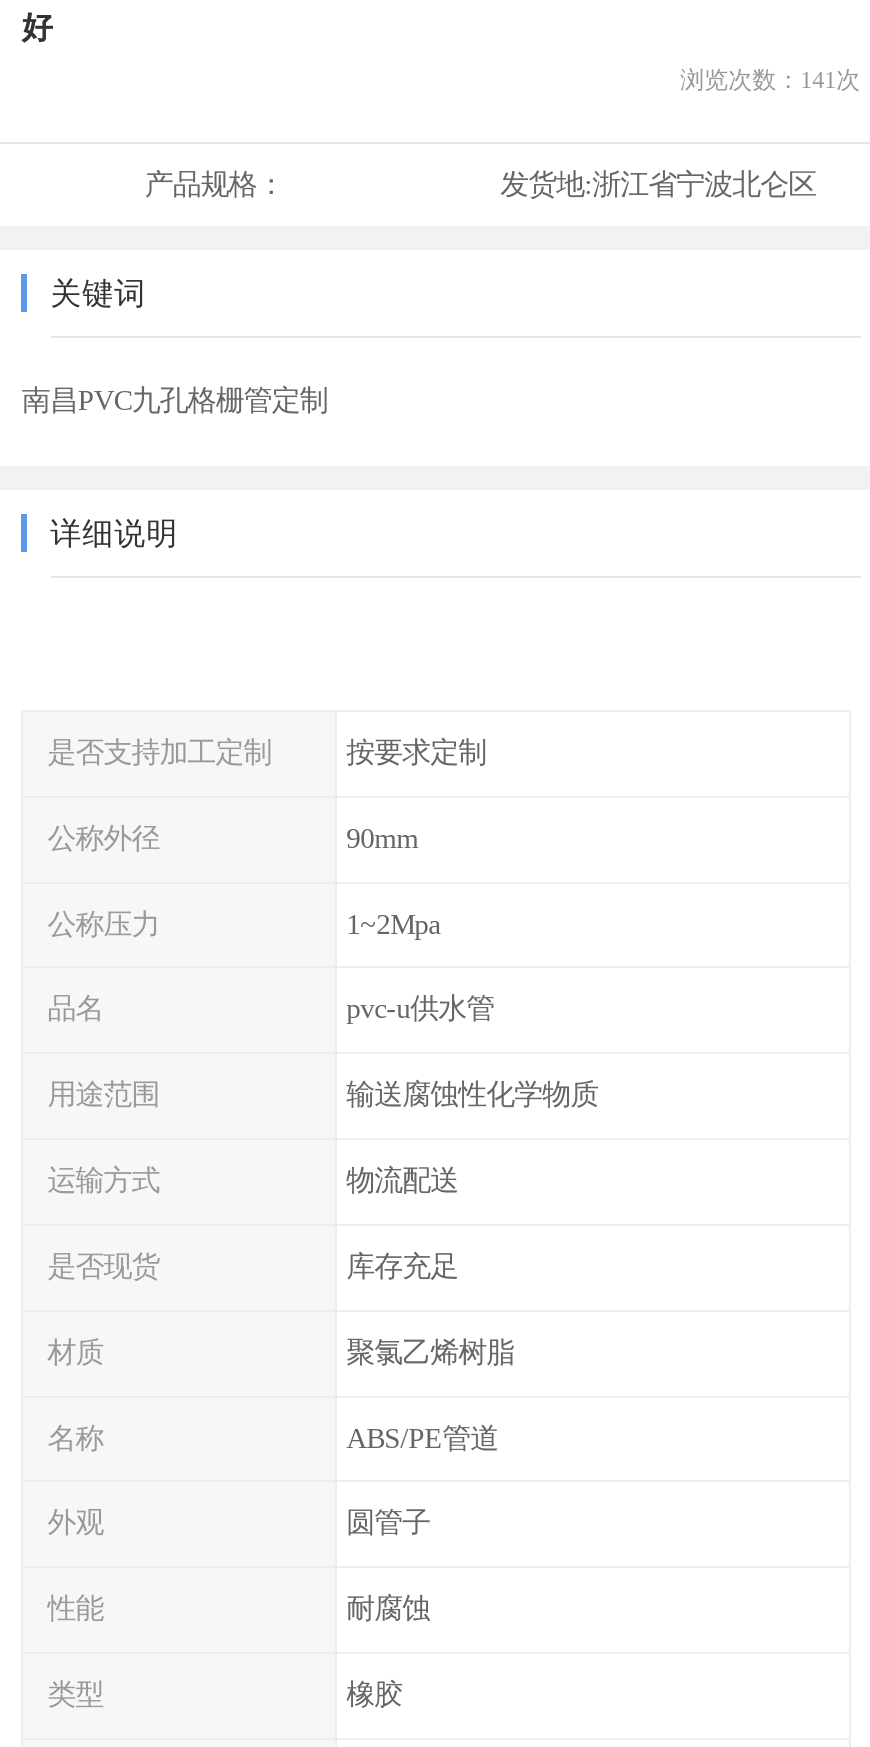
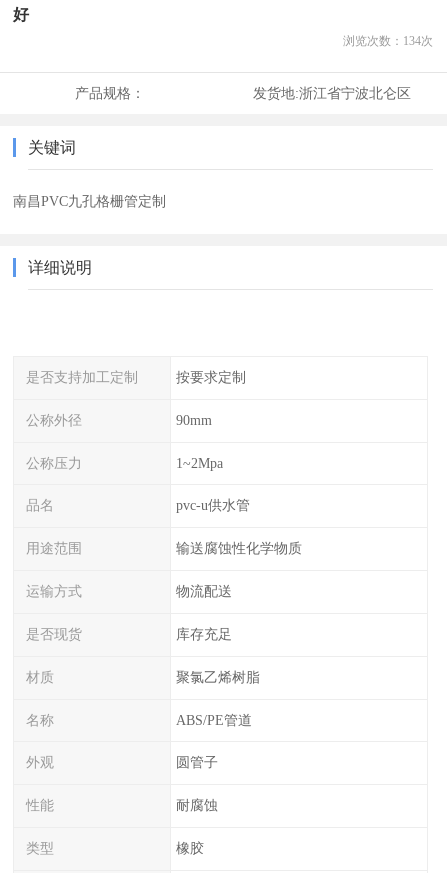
- 浏览次数：141次
+ 浏览次数：134次
